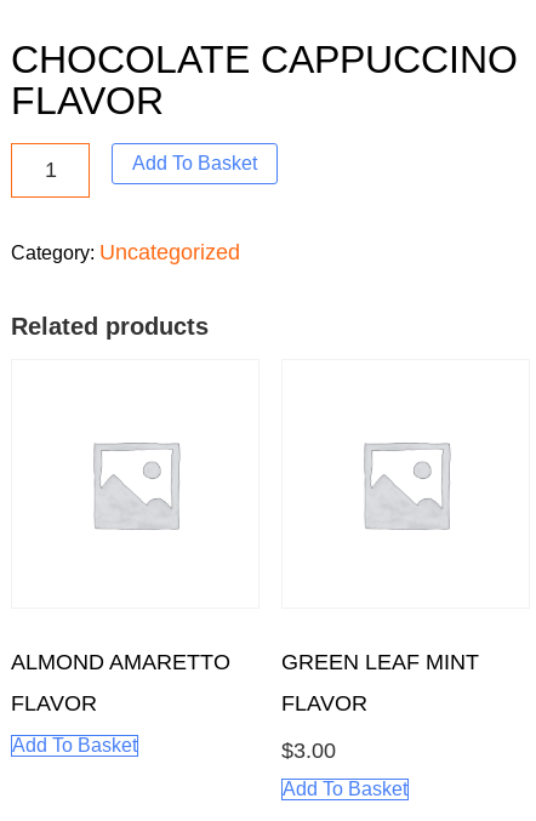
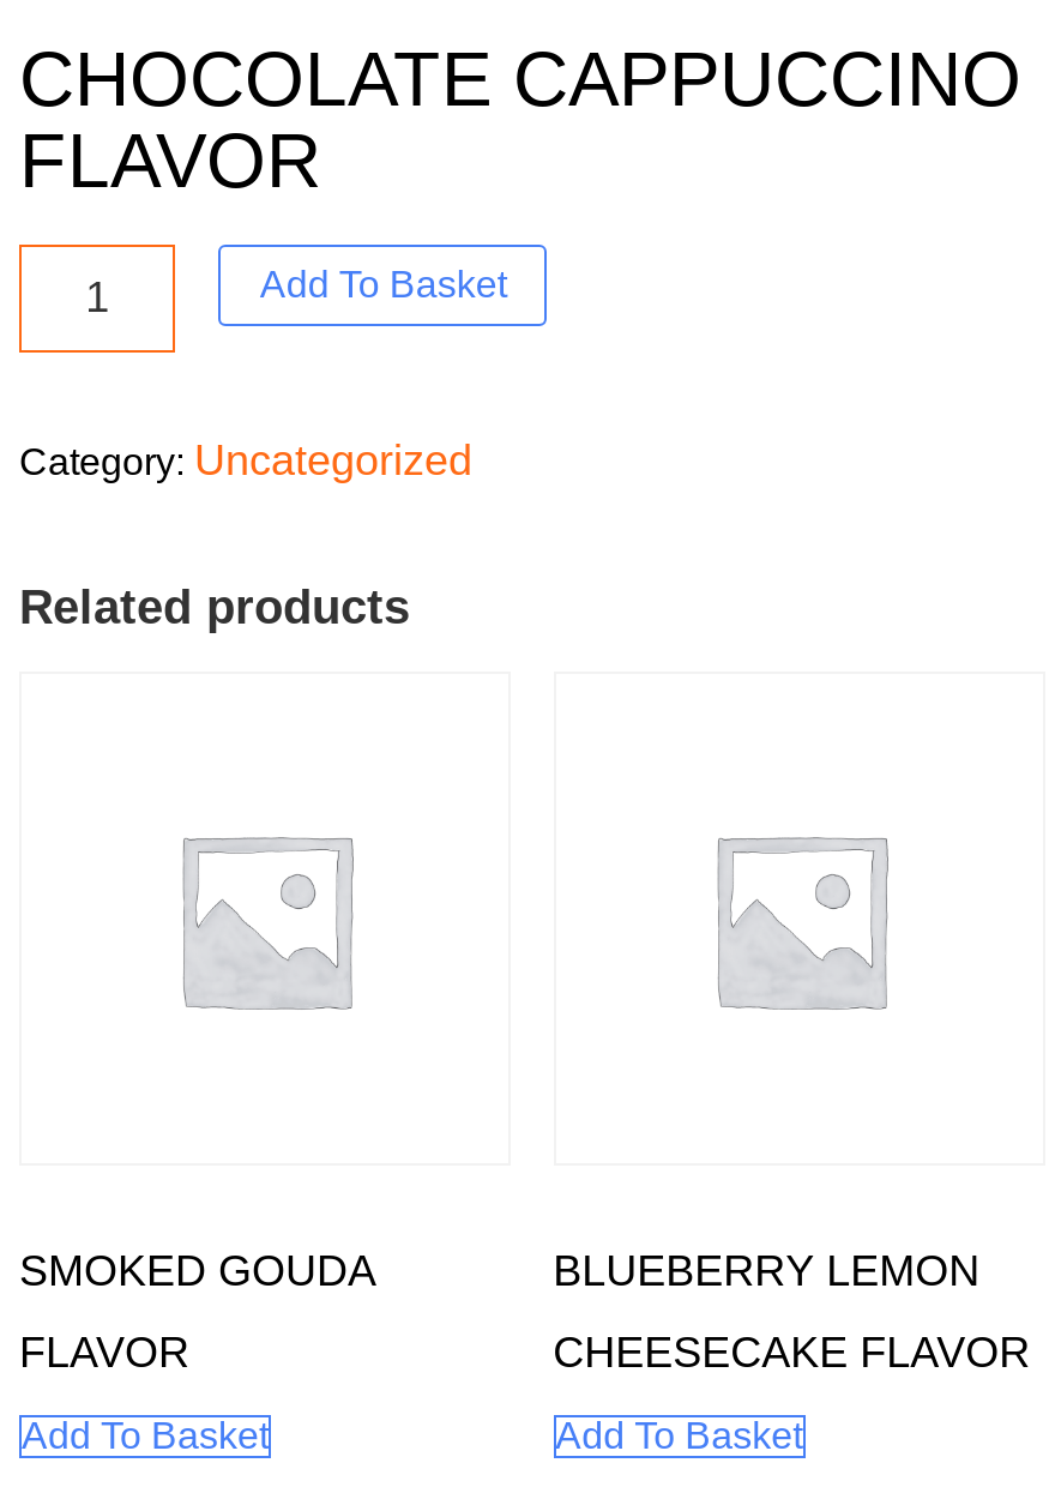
- ALMOND AMARETTO
+ SMOKED GOUDA

- GREEN LEAF MINT
- FLAVOR
- $3.00
+ BLUEBERRY LEMON
+ CHEESECAKE FLAVOR
